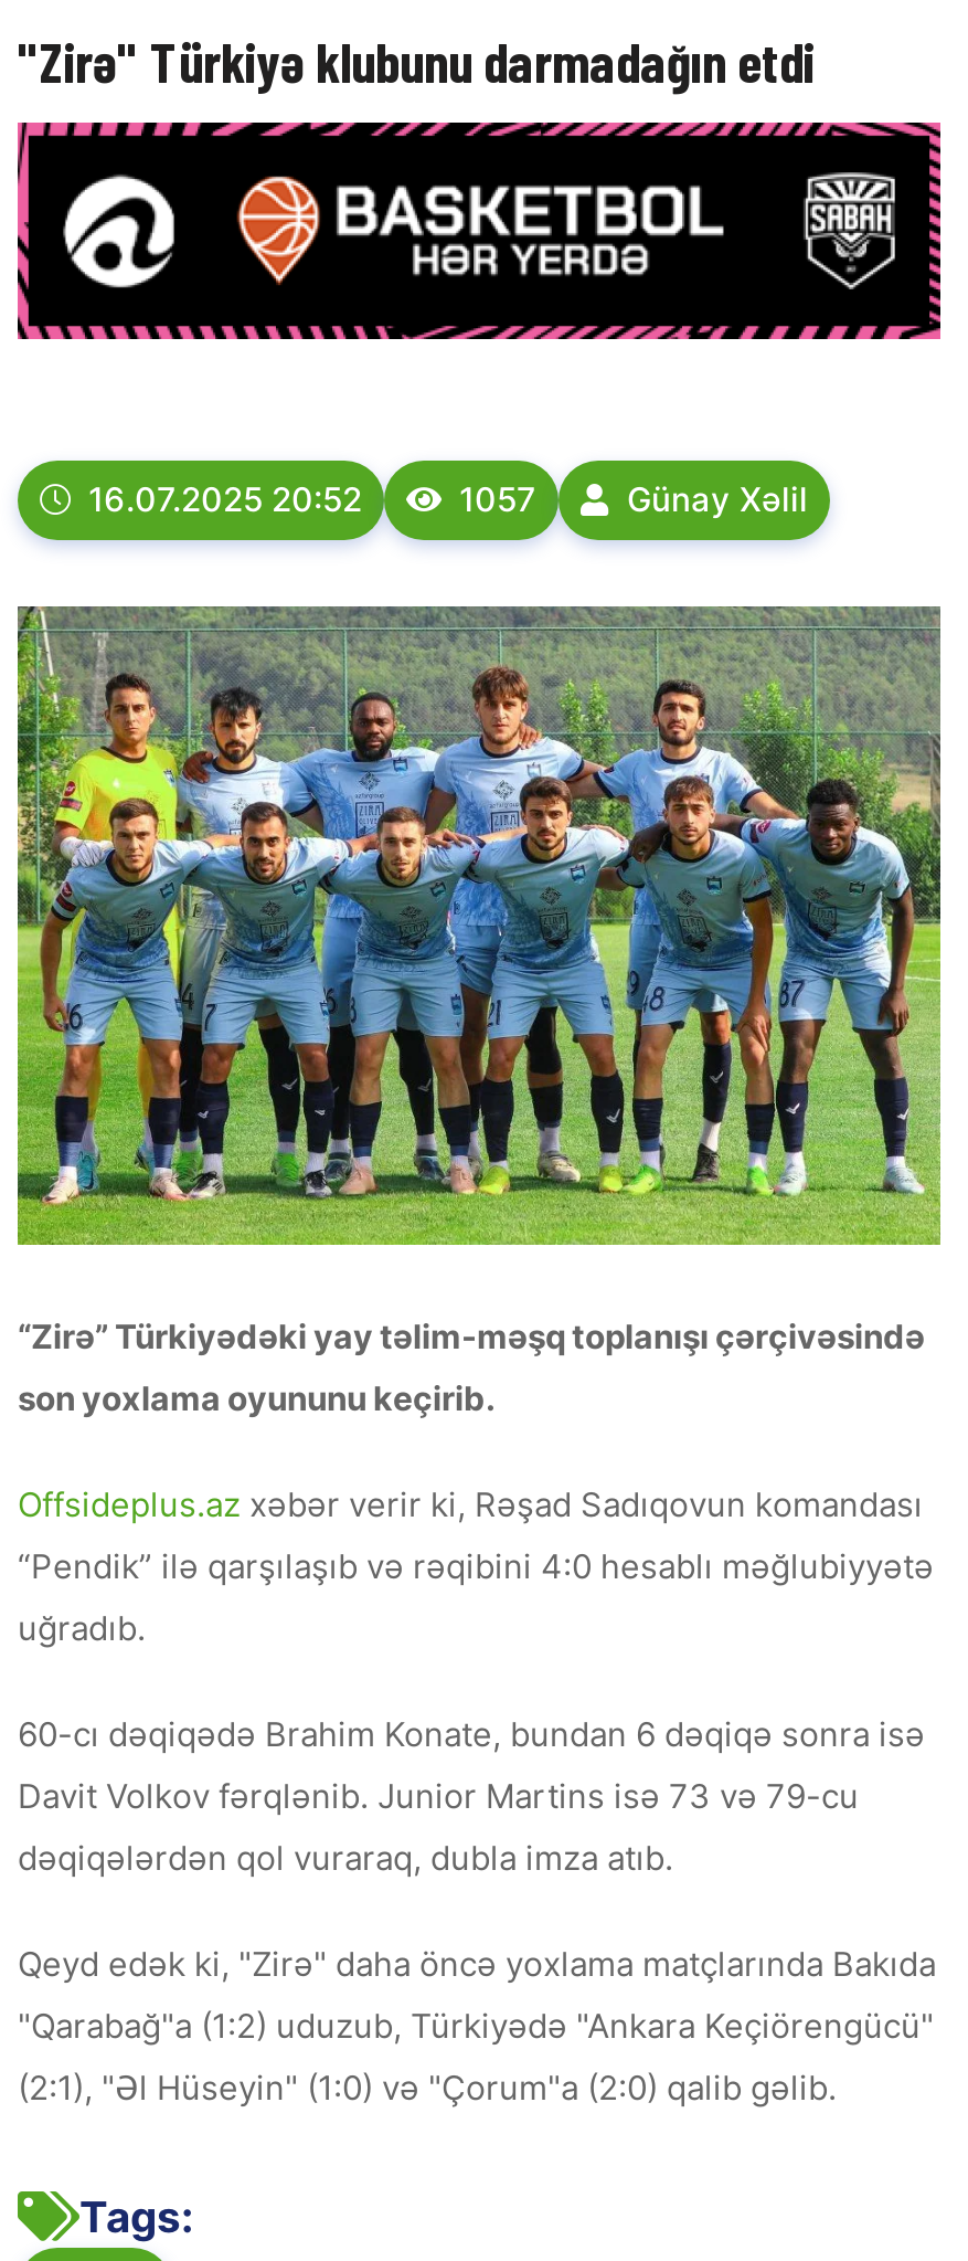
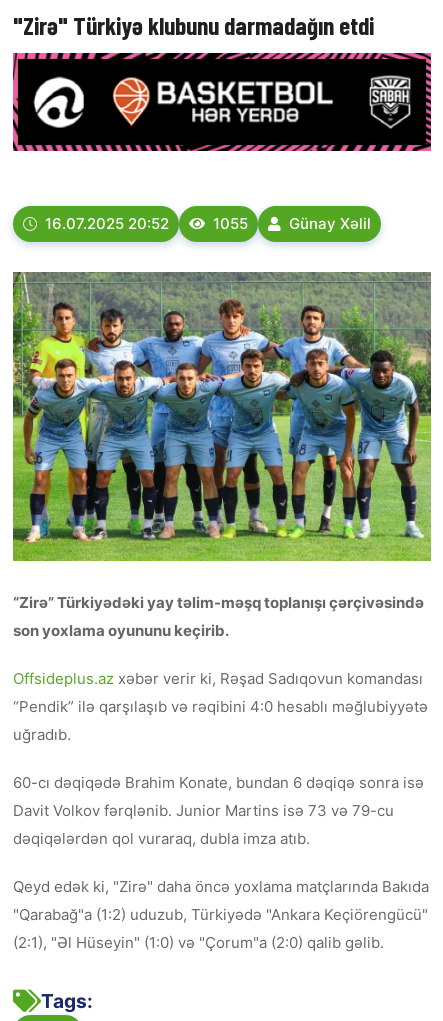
- 1057
+ 1055
